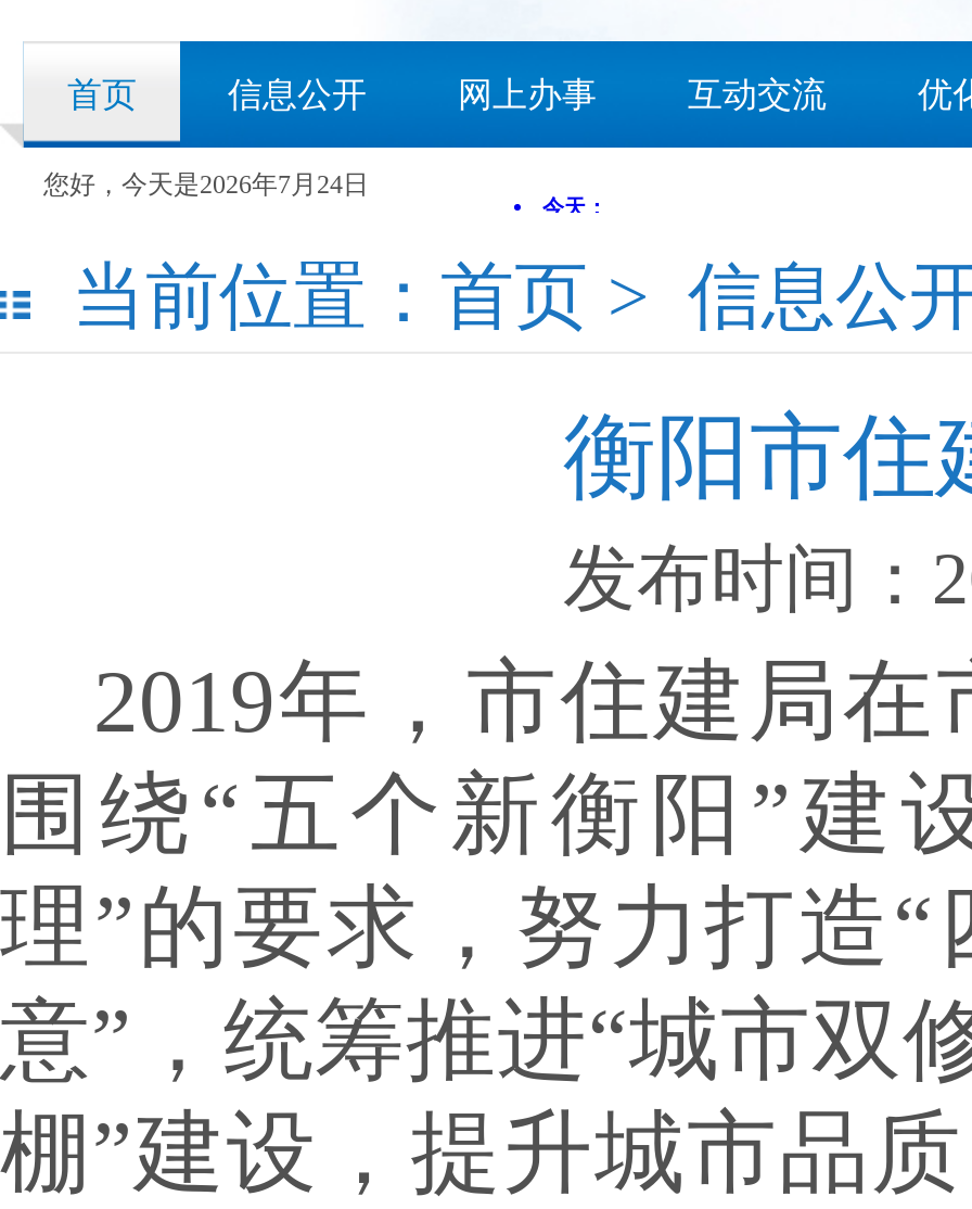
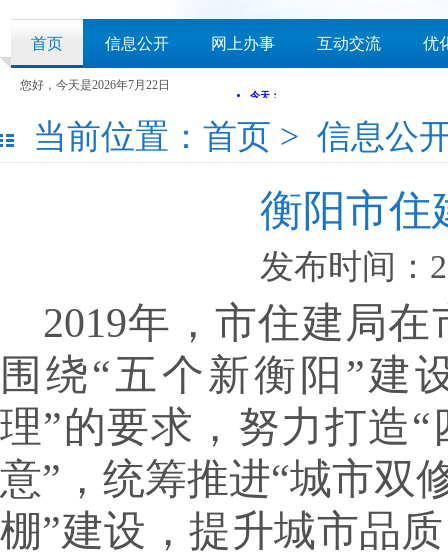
- 您好，今天是2026年7月24日
+ 您好，今天是2026年7月22日
